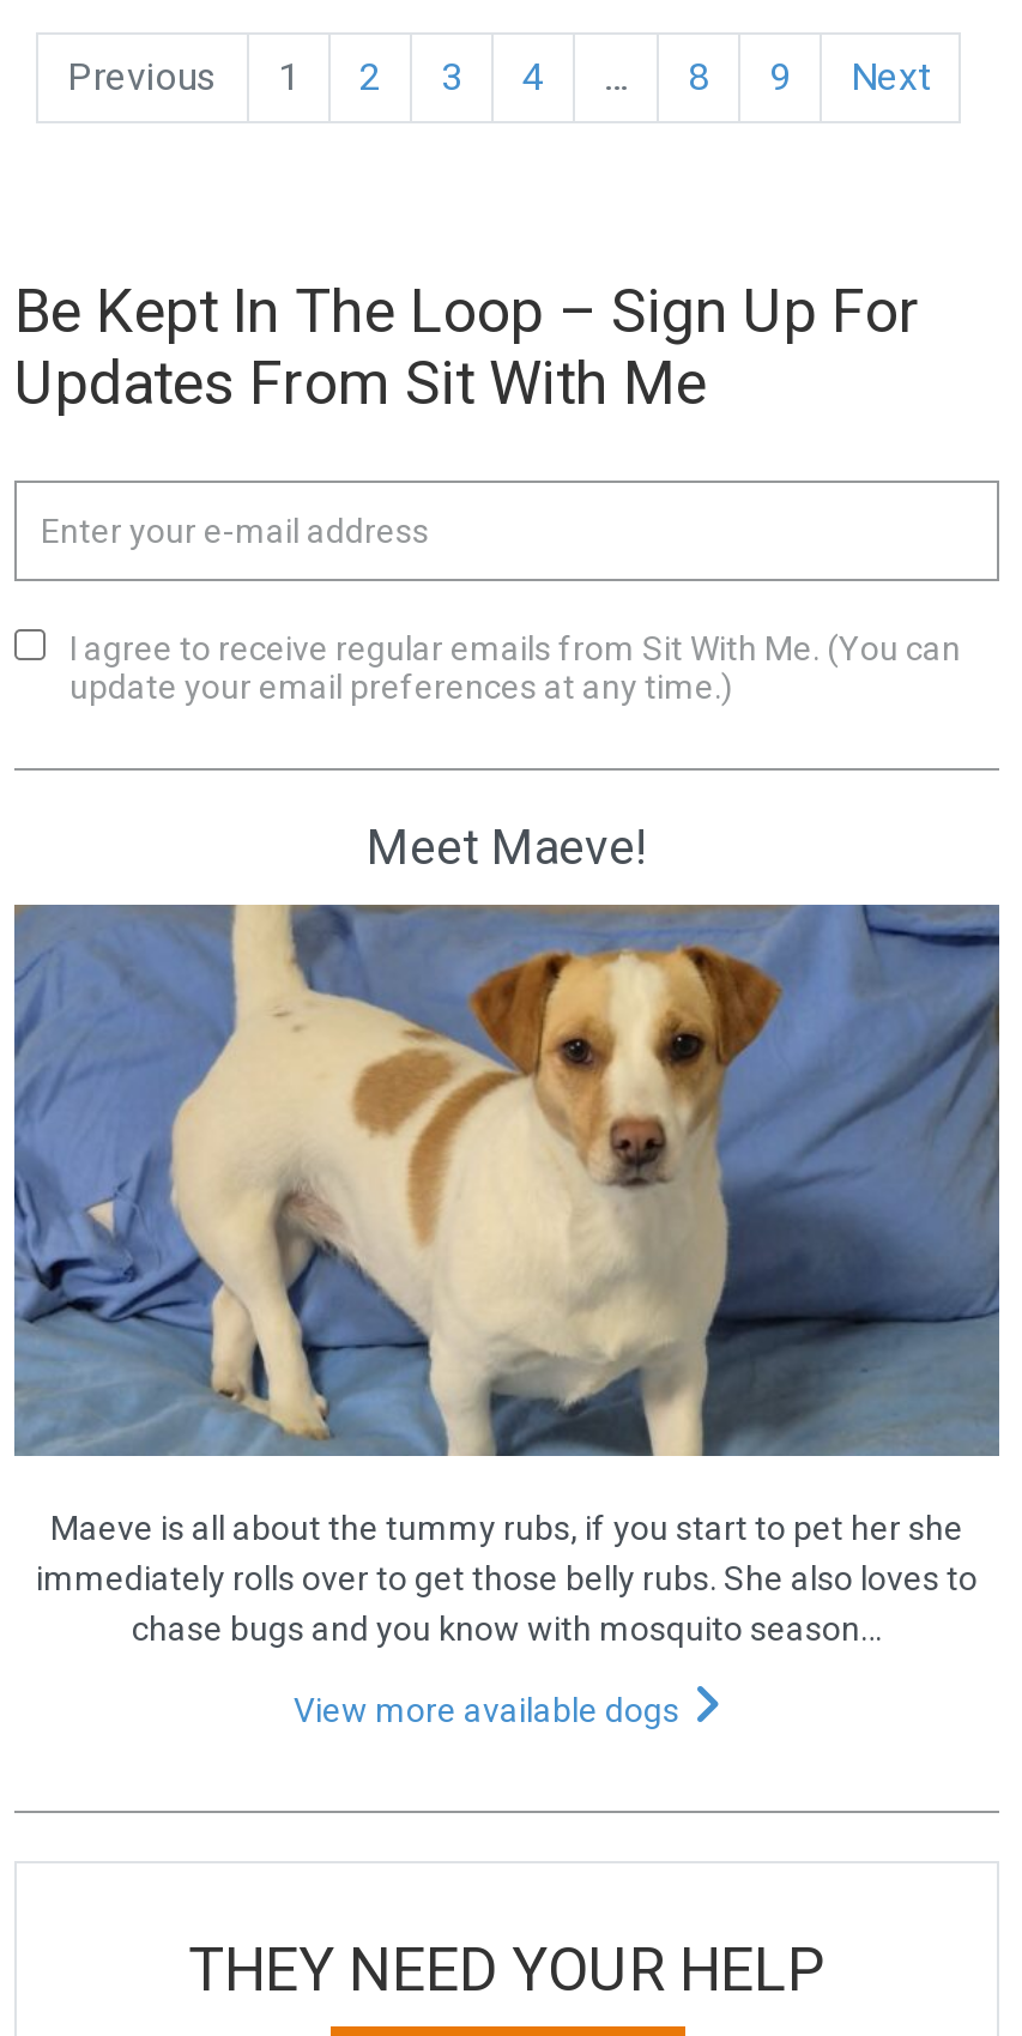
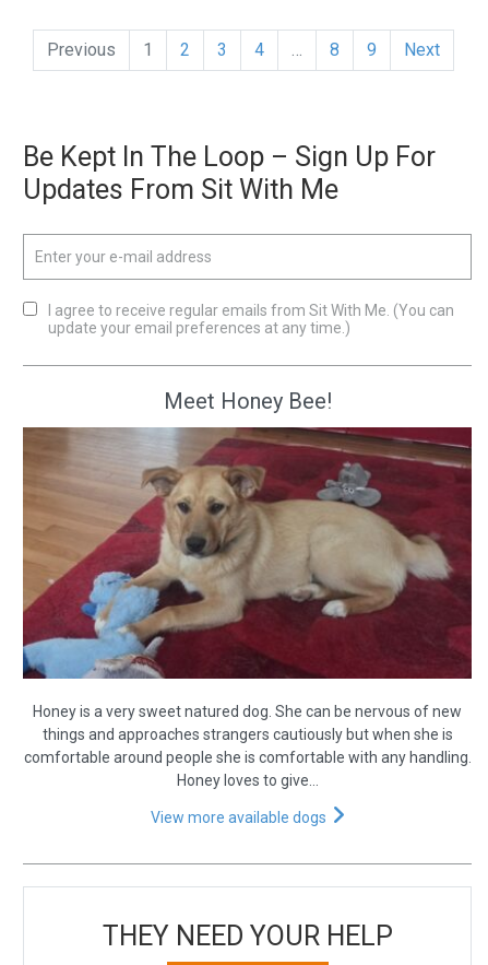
- Meet Maeve!
+ Meet Honey Bee!

- [image]
- Maeve is all about the tummy rubs, if you start to pet her she
- immediately rolls over to get those belly rubs. She also loves to
- chase bugs and you know with mosquito season…
+ [image]
+ Honey is a very sweet natured dog. She can be nervous of new
+ things and approaches strangers cautiously but when she is
+ comfortable around people she is comfortable with any handling.
+ Honey loves to give…
